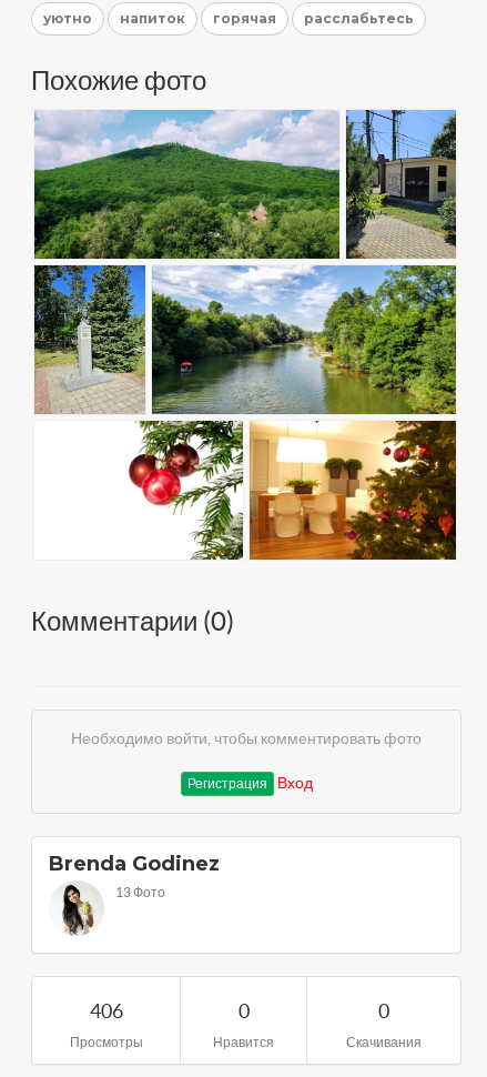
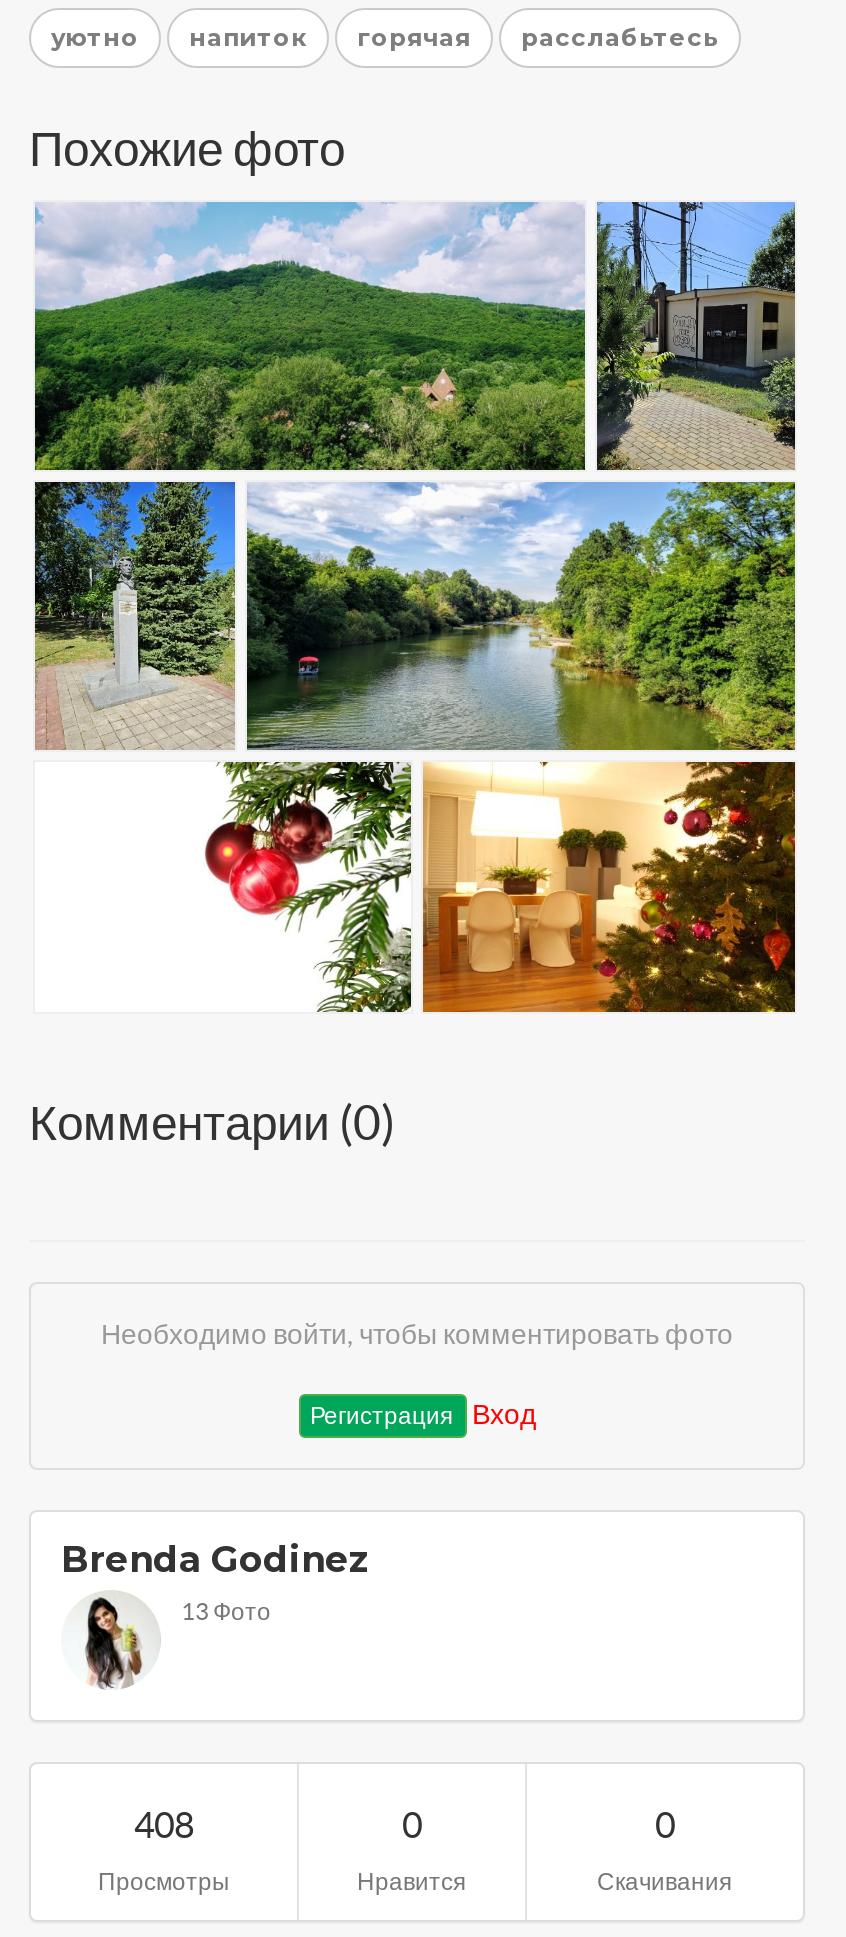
- 406
+ 408
